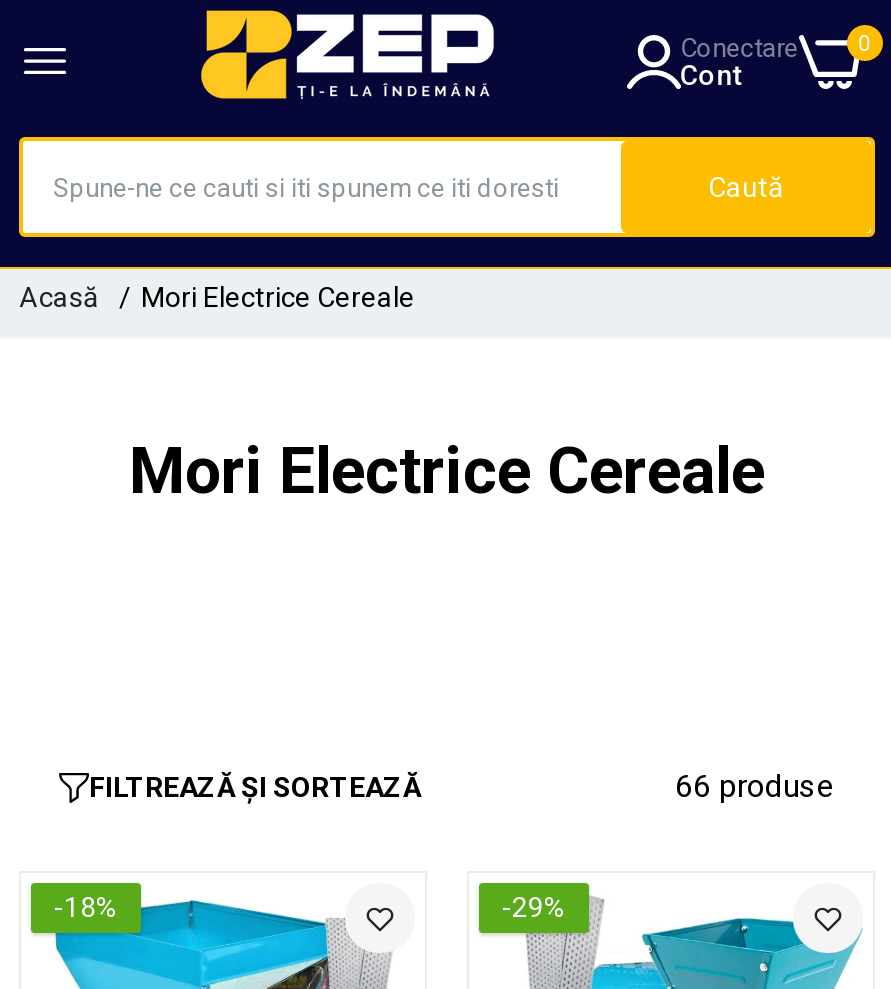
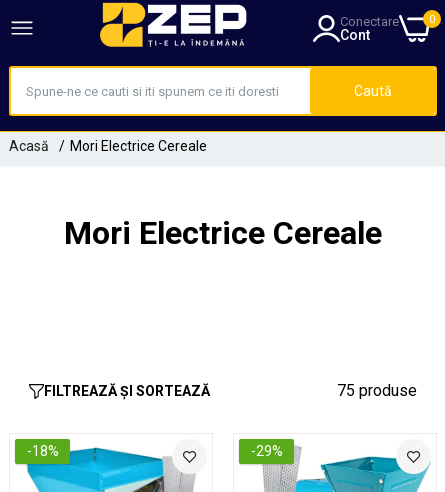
- 66 produse
+ 75 produse
